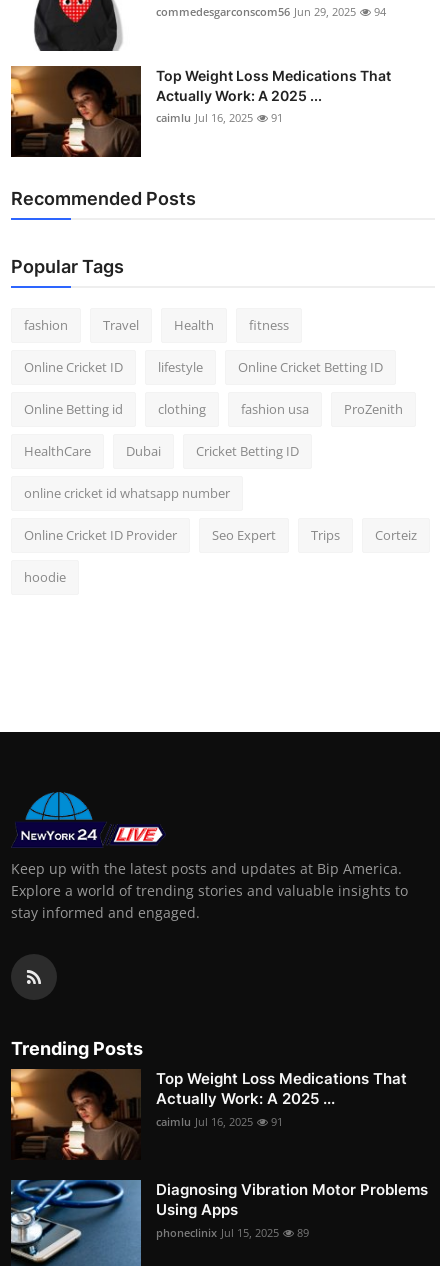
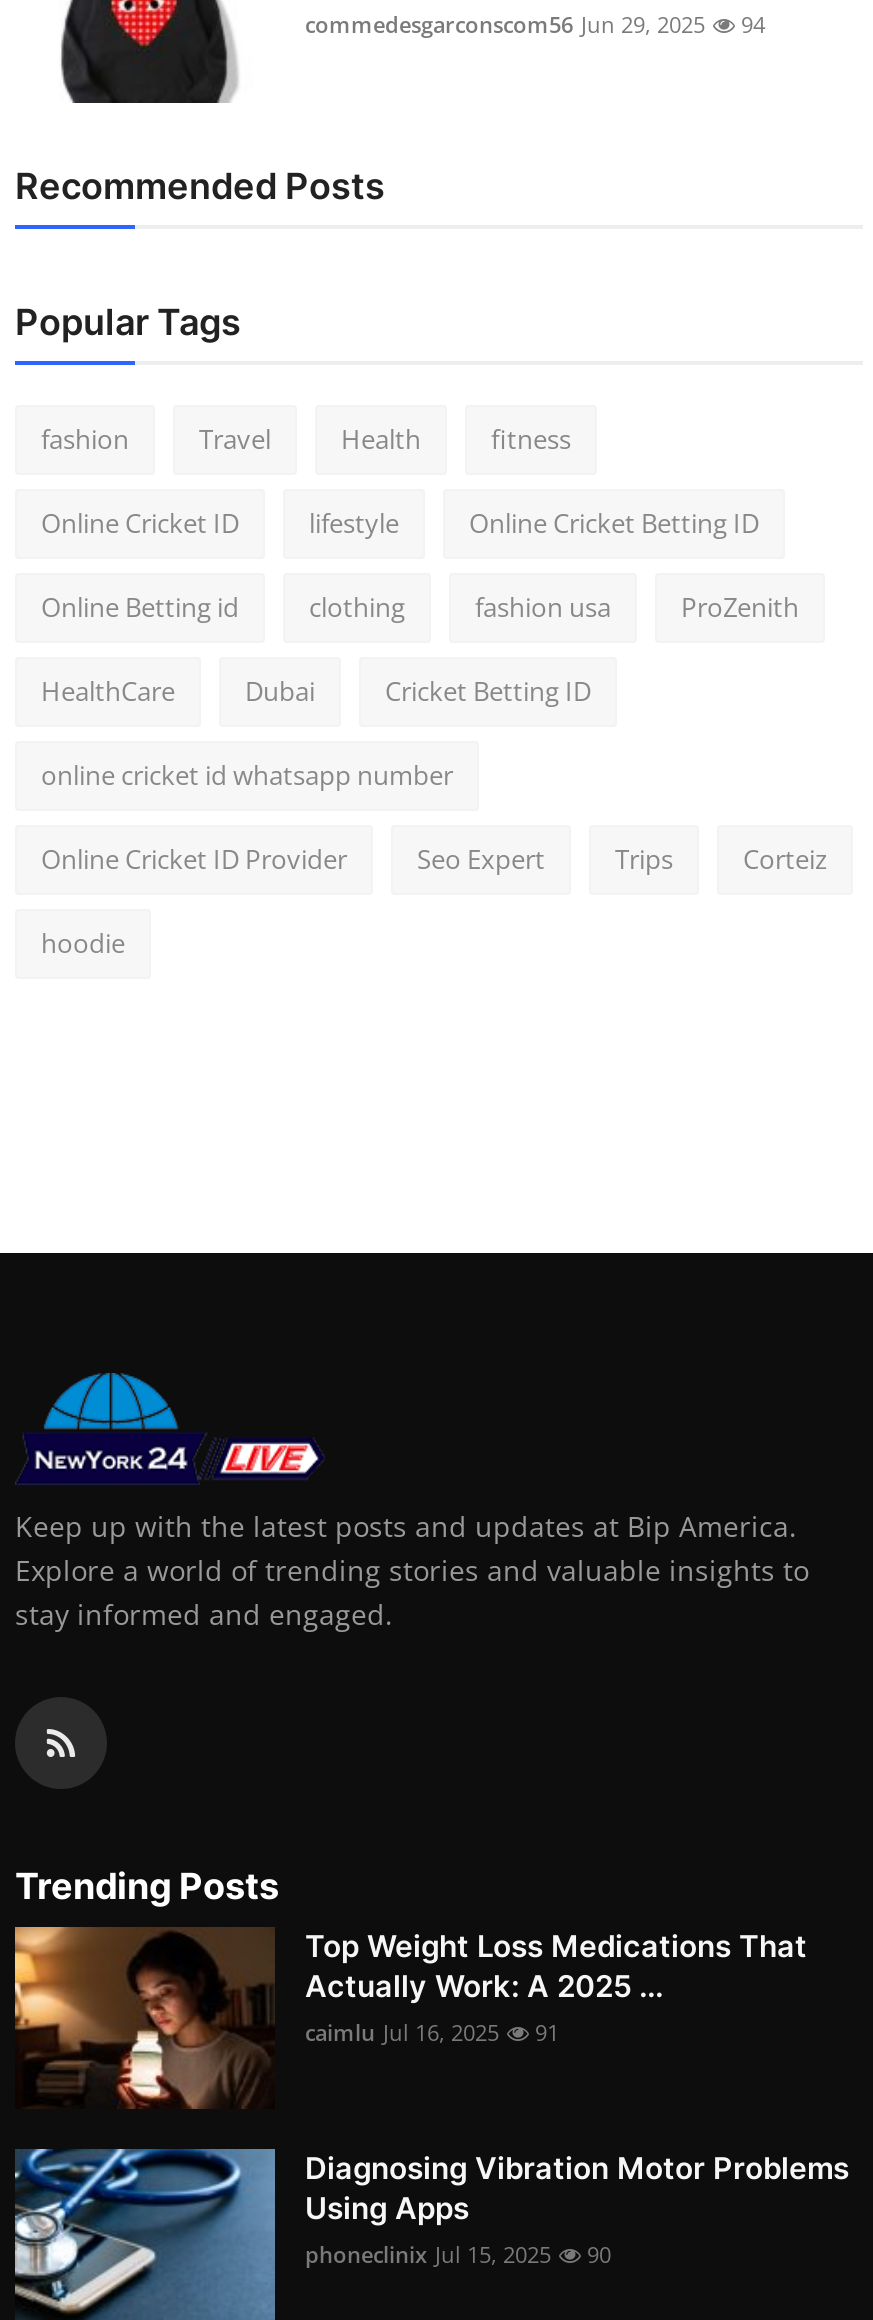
- [image]
- Top Weight Loss Medications That
- Actually Work: A 2025 ...
- caimlu Jul 16, 2025
- 91

- phoneclinix Jul 15, 2025 89
+ phoneclinix Jul 15, 2025 90
